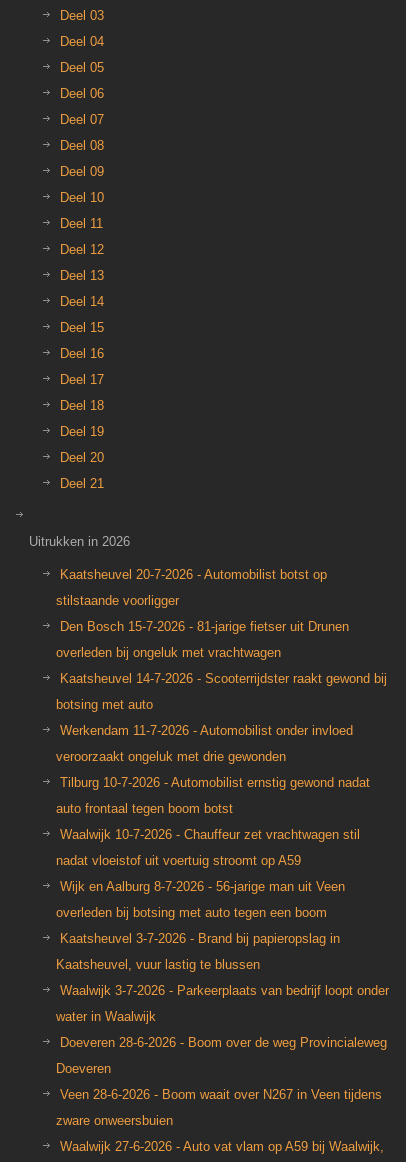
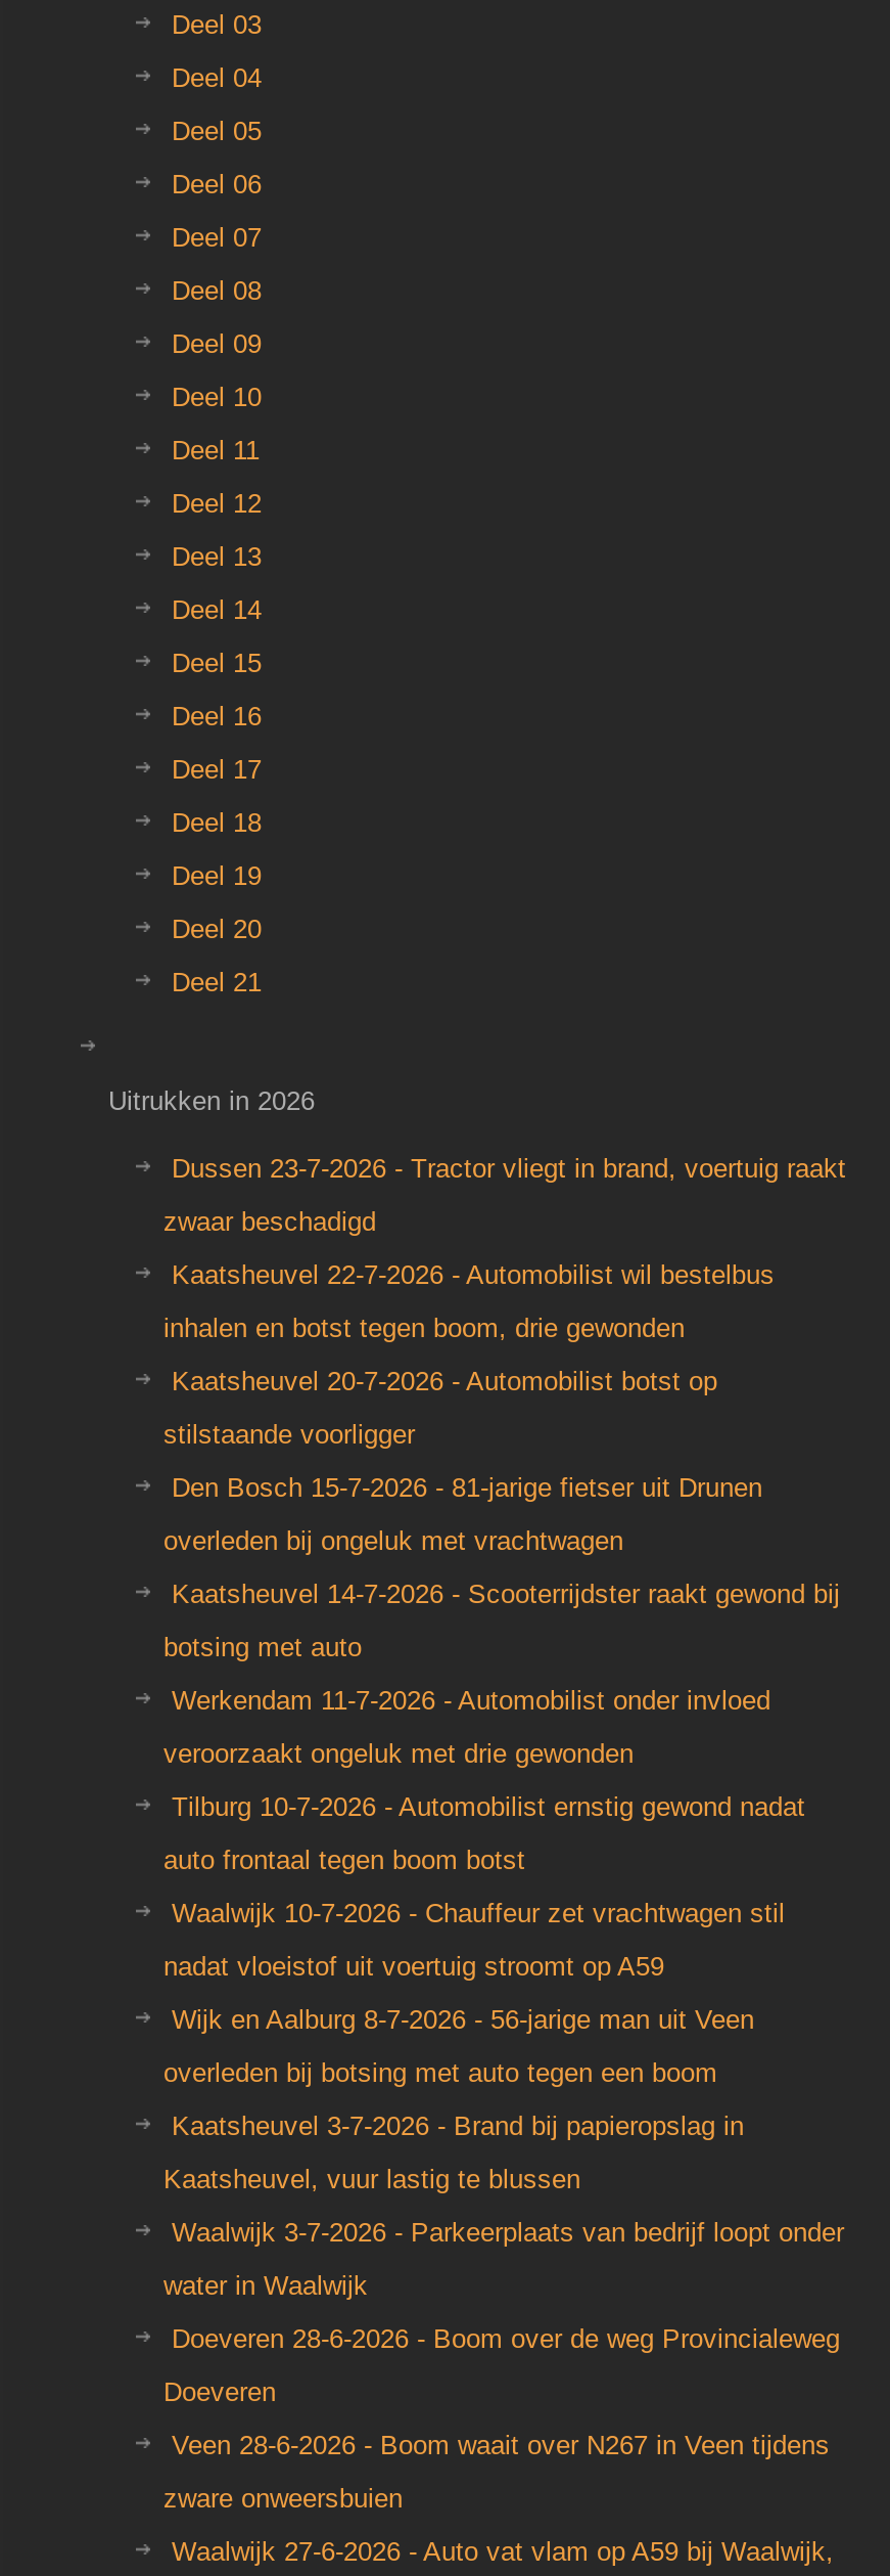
+ Dussen 23-7-2026 - Tractor vliegt in brand, voertuig raakt
+ zwaar beschadigd
+ Kaatsheuvel 22-7-2026 - Automobilist wil bestelbus
+ inhalen en botst tegen boom, drie gewonden
